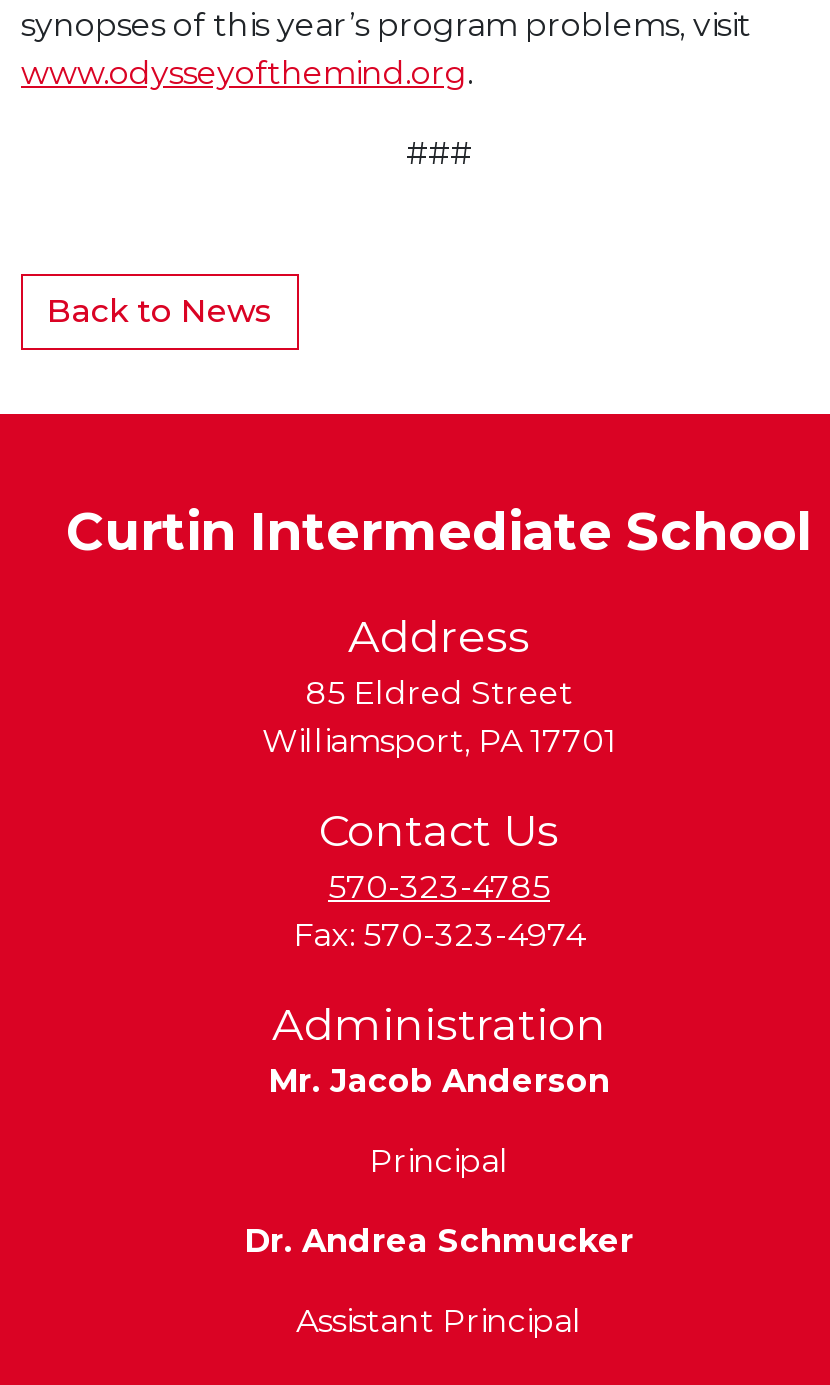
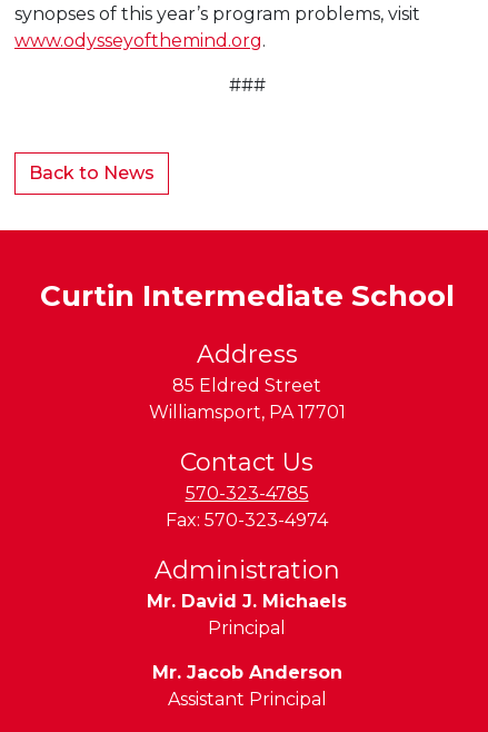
+ Mr. David J. Michaels

moved down: Mr. Jacob Anderson

- Dr. Andrea Schmucker
